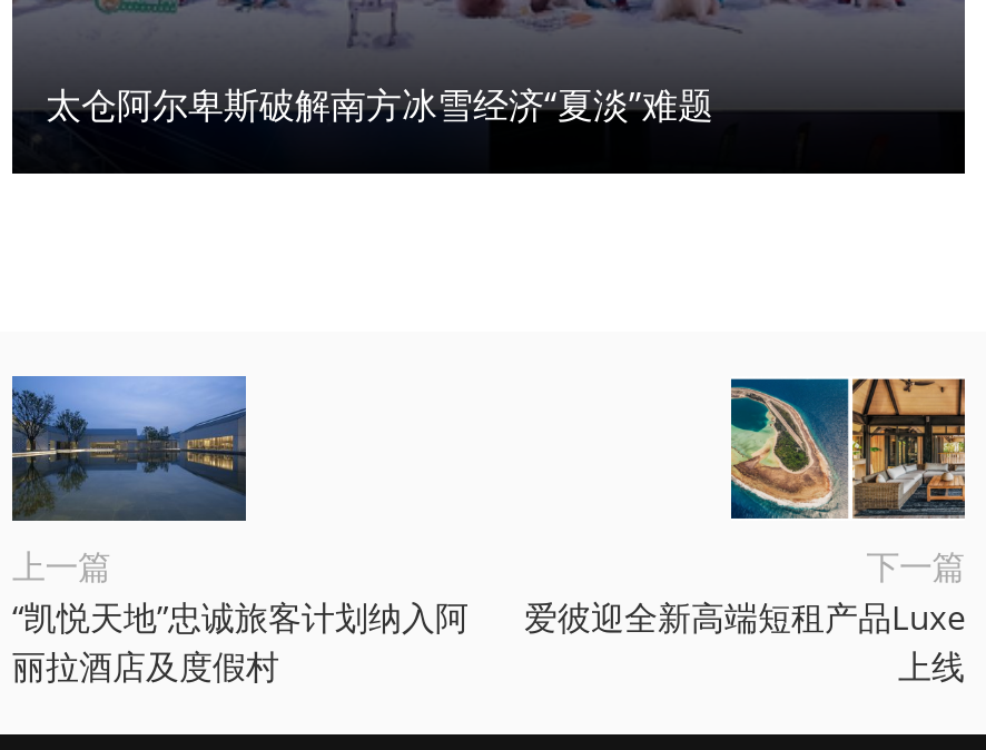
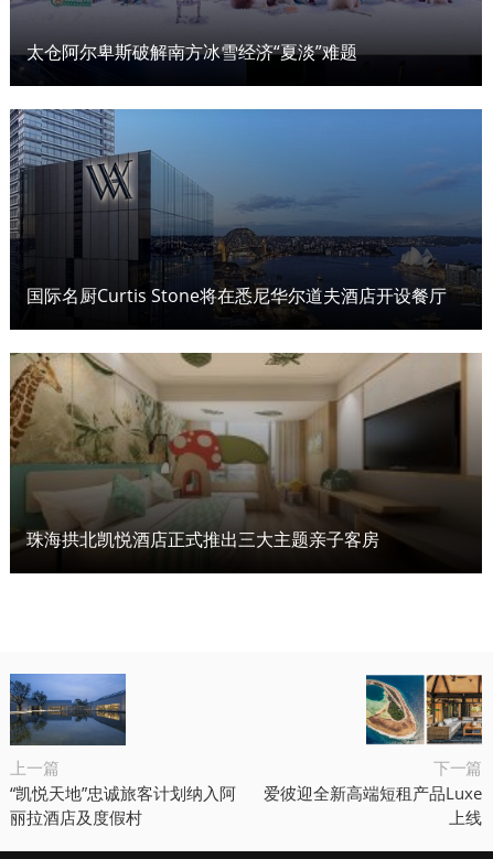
+ [image]
+ 国际名厨Curtis Stone将在悉尼华尔道夫酒店开设餐厅

+ [image]
+ 珠海拱北凯悦酒店正式推出三大主题亲子客房
